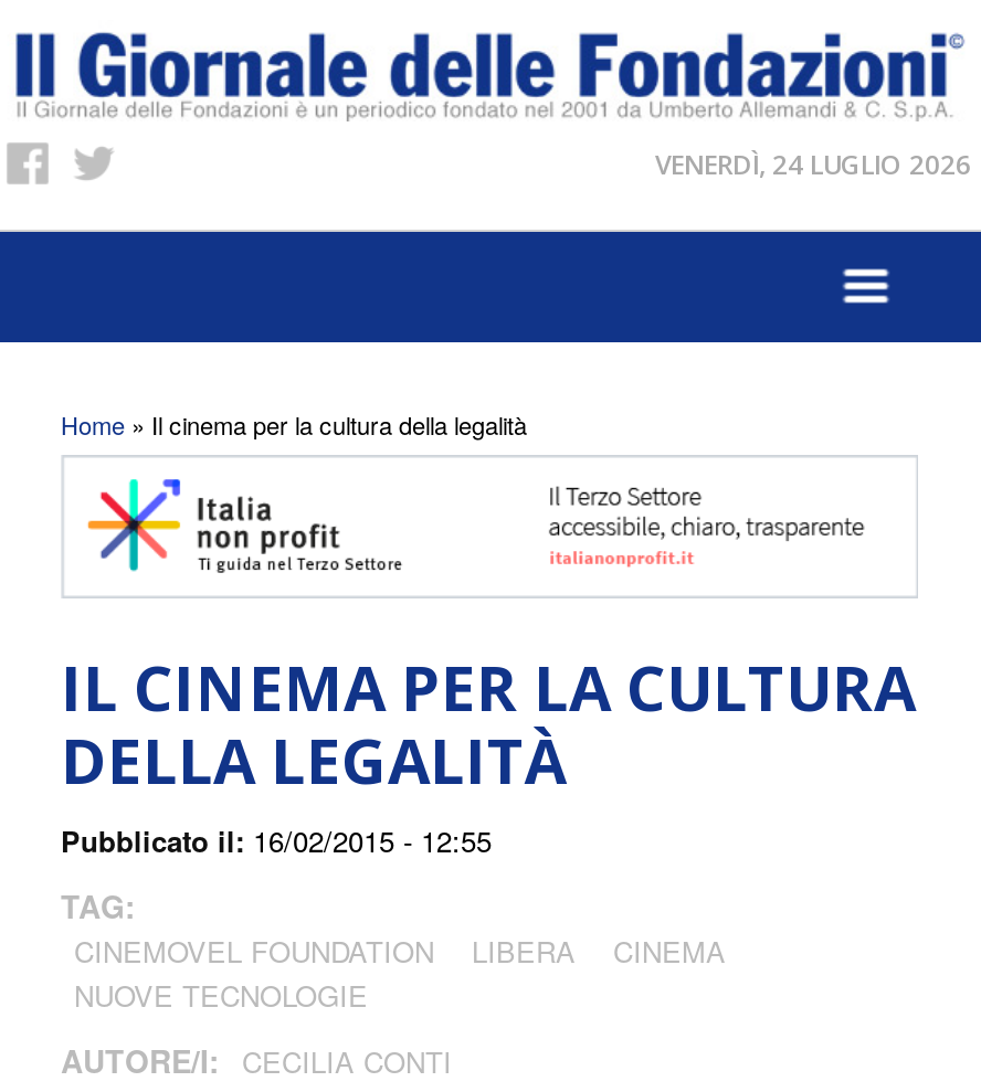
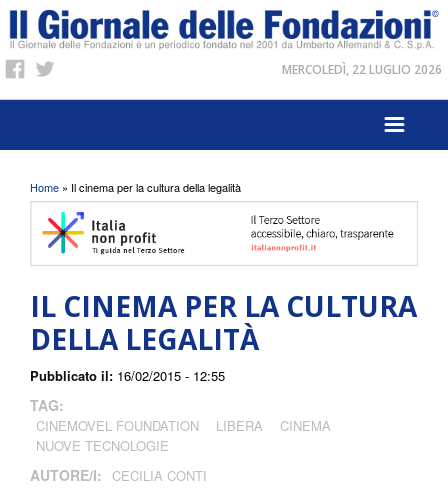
- VENERDÌ, 24 LUGLIO 2026
+ MERCOLEDÌ, 22 LUGLIO 2026
